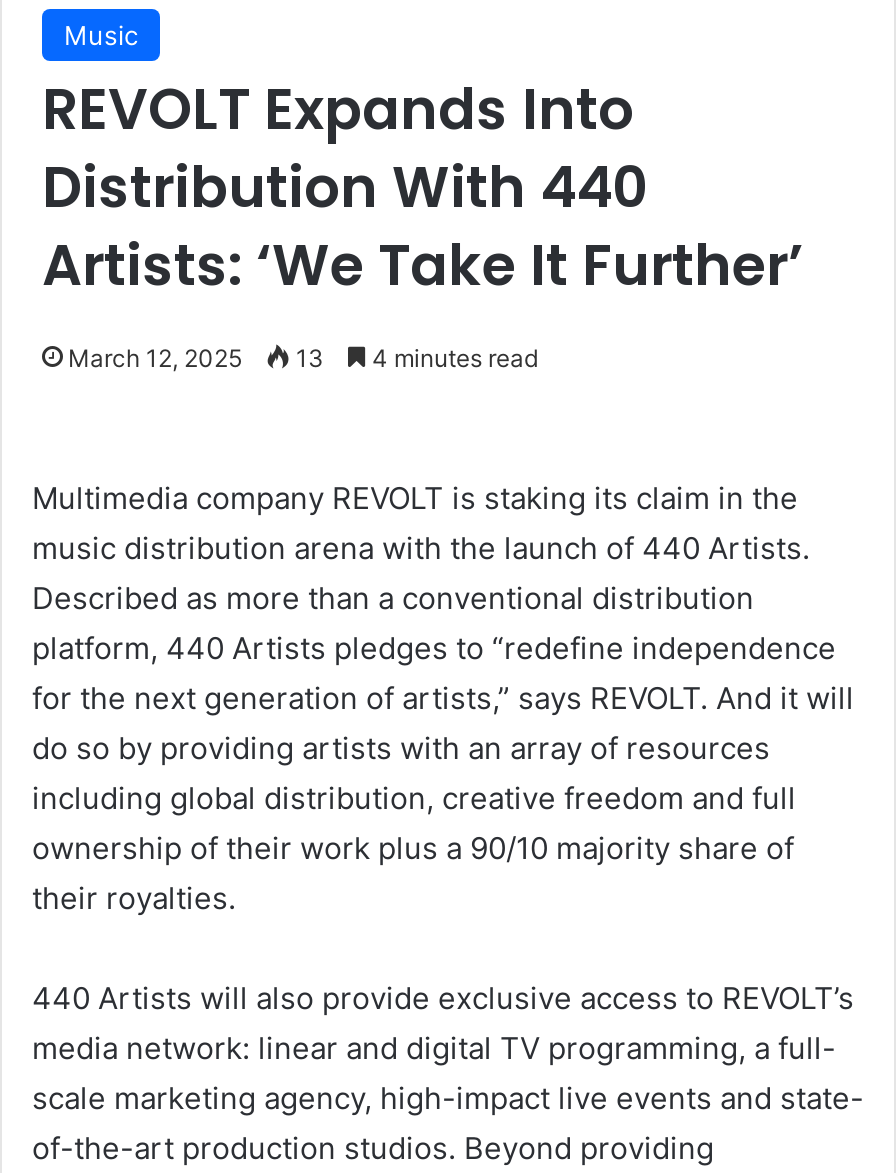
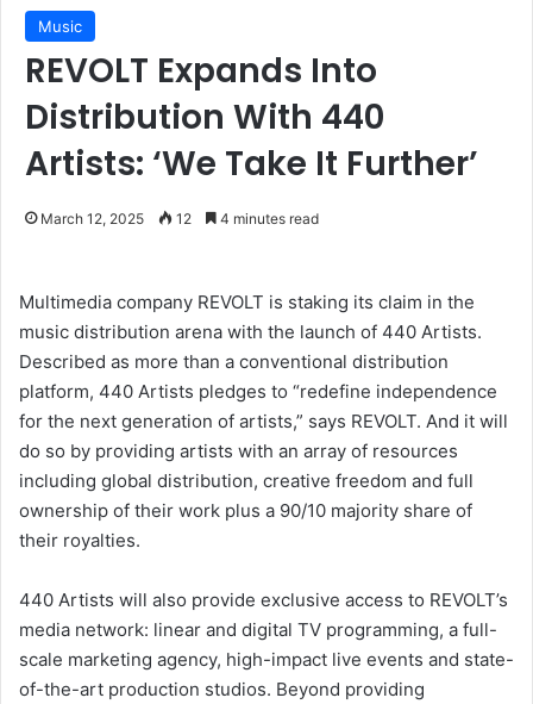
- March 12, 2025 13 4 minutes read
+ March 12, 2025 12 4 minutes read
